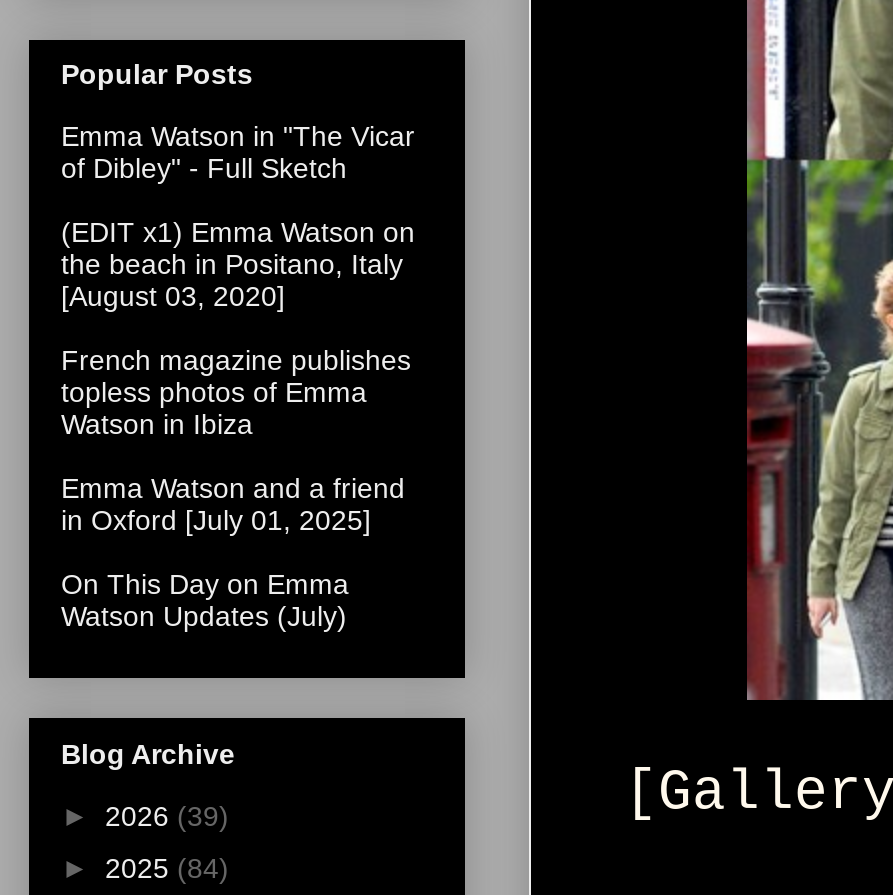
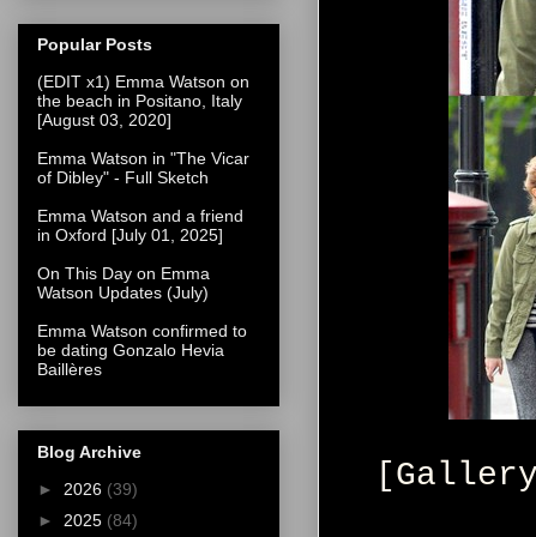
moved down: Emma Watson in "The Vicar | of Dibley" - Full Sketch

moved up: (EDIT x1) Emma Watson on | the beach in Positano, Italy | [August 03, 2020]

- [image]
+ [image]

- French magazine publishes
- topless photos of Emma
- Watson in Ibiza

moved up: Emma Watson and a friend | in Oxford [July 01, 2025] | On This Day on Emma | Watson Updates (July)

+ Emma Watson confirmed to
+ be dating Gonzalo Hevia
+ Baillères
